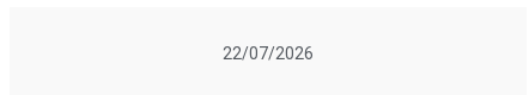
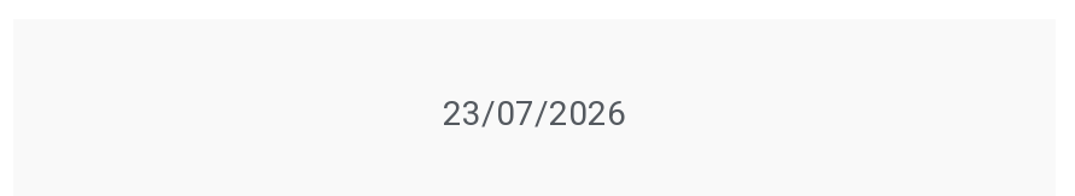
- 22/07/2026
+ 23/07/2026
